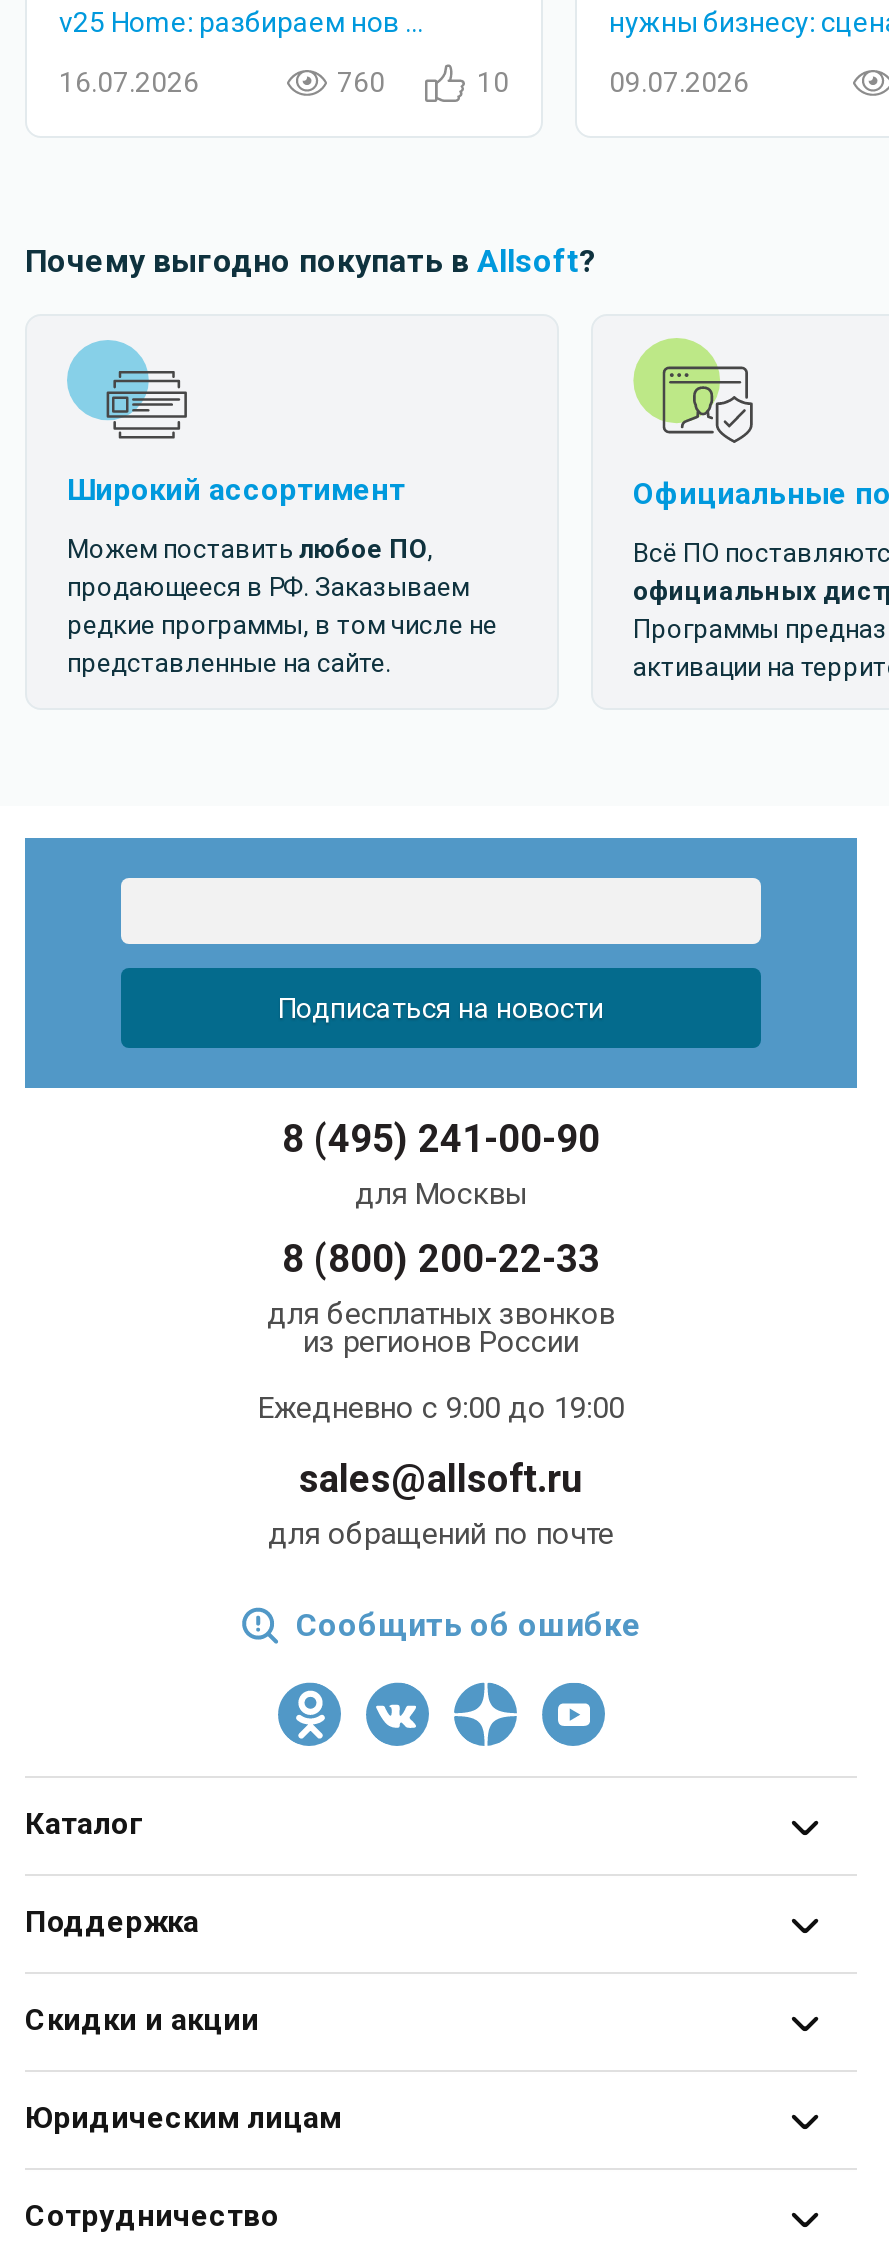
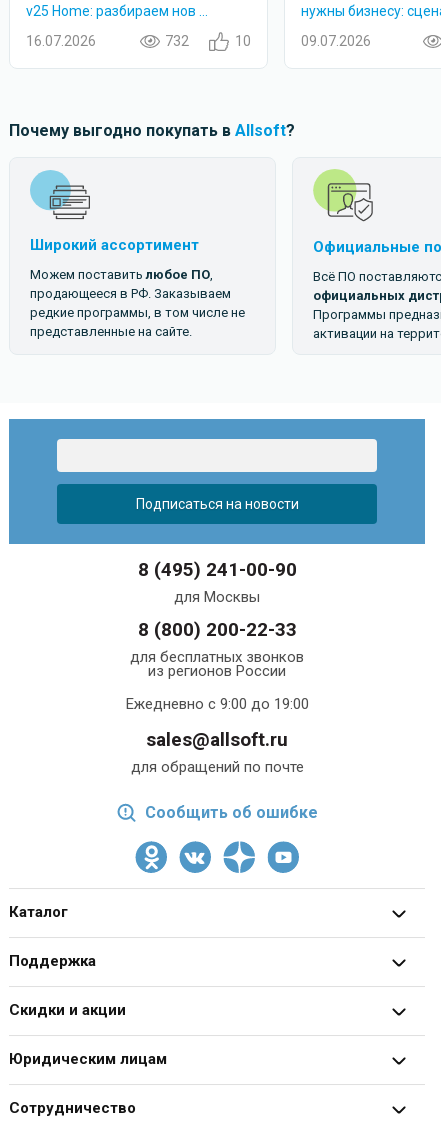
- 760
+ 732
